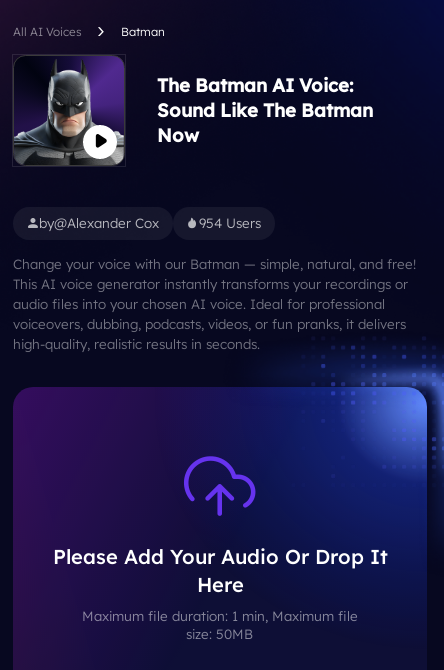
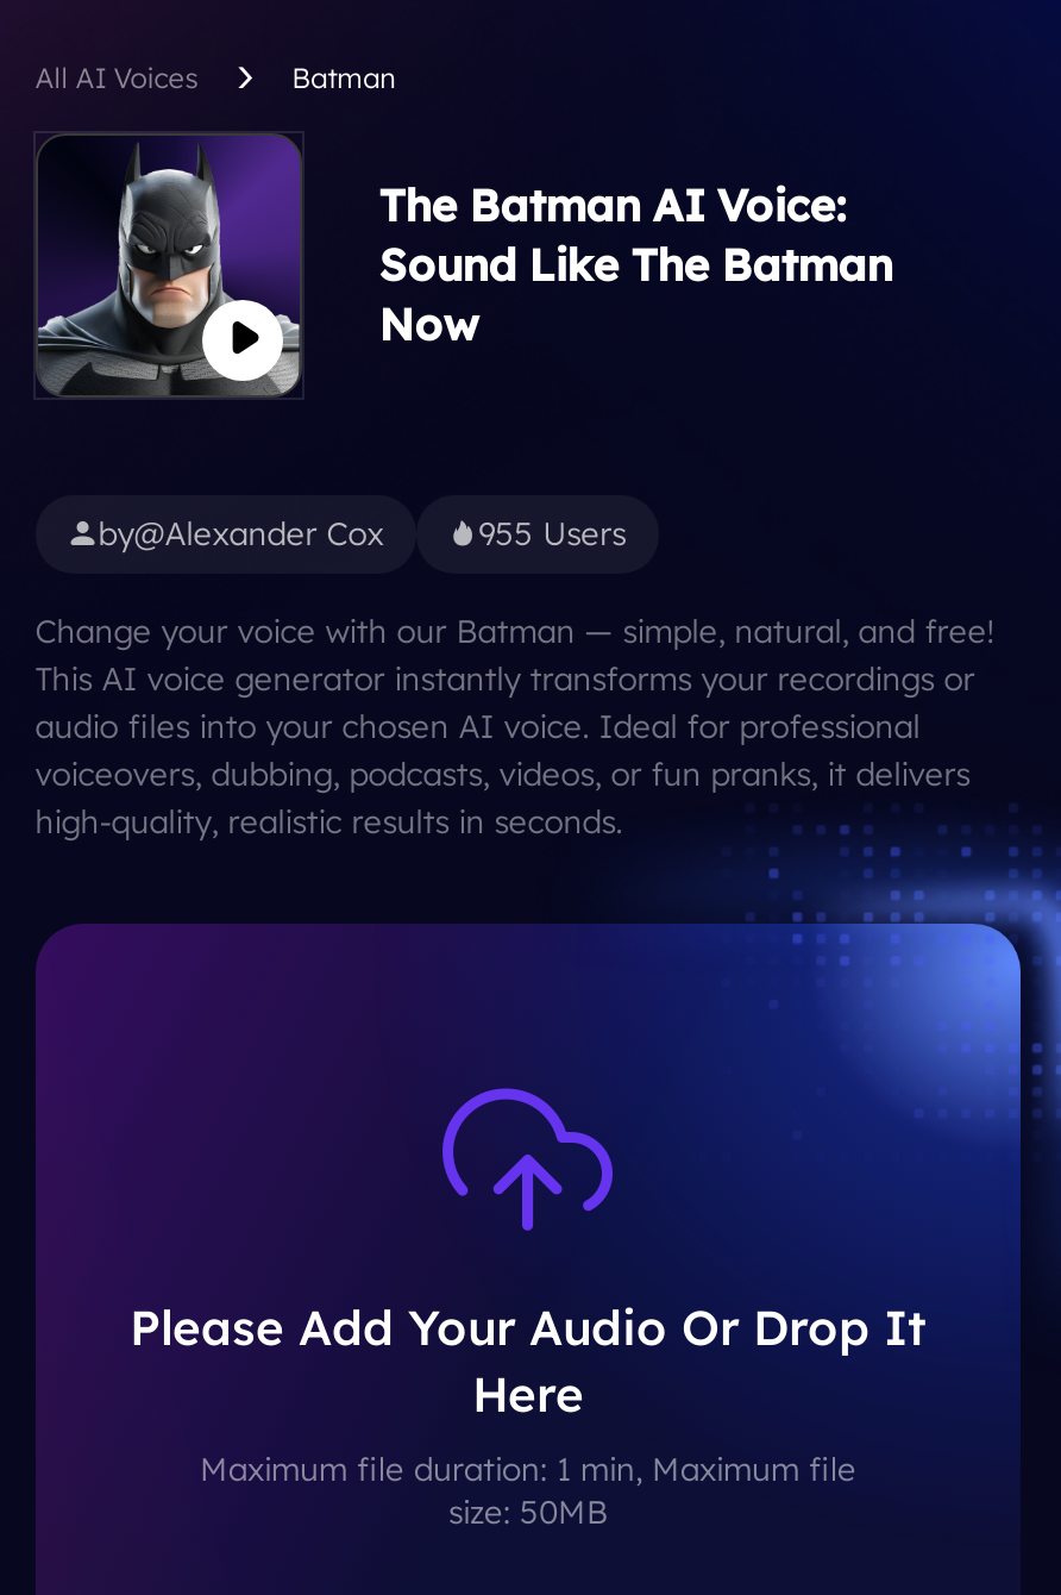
- 954 Users
+ 955 Users
